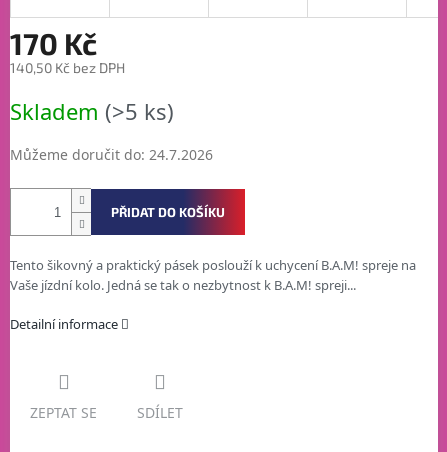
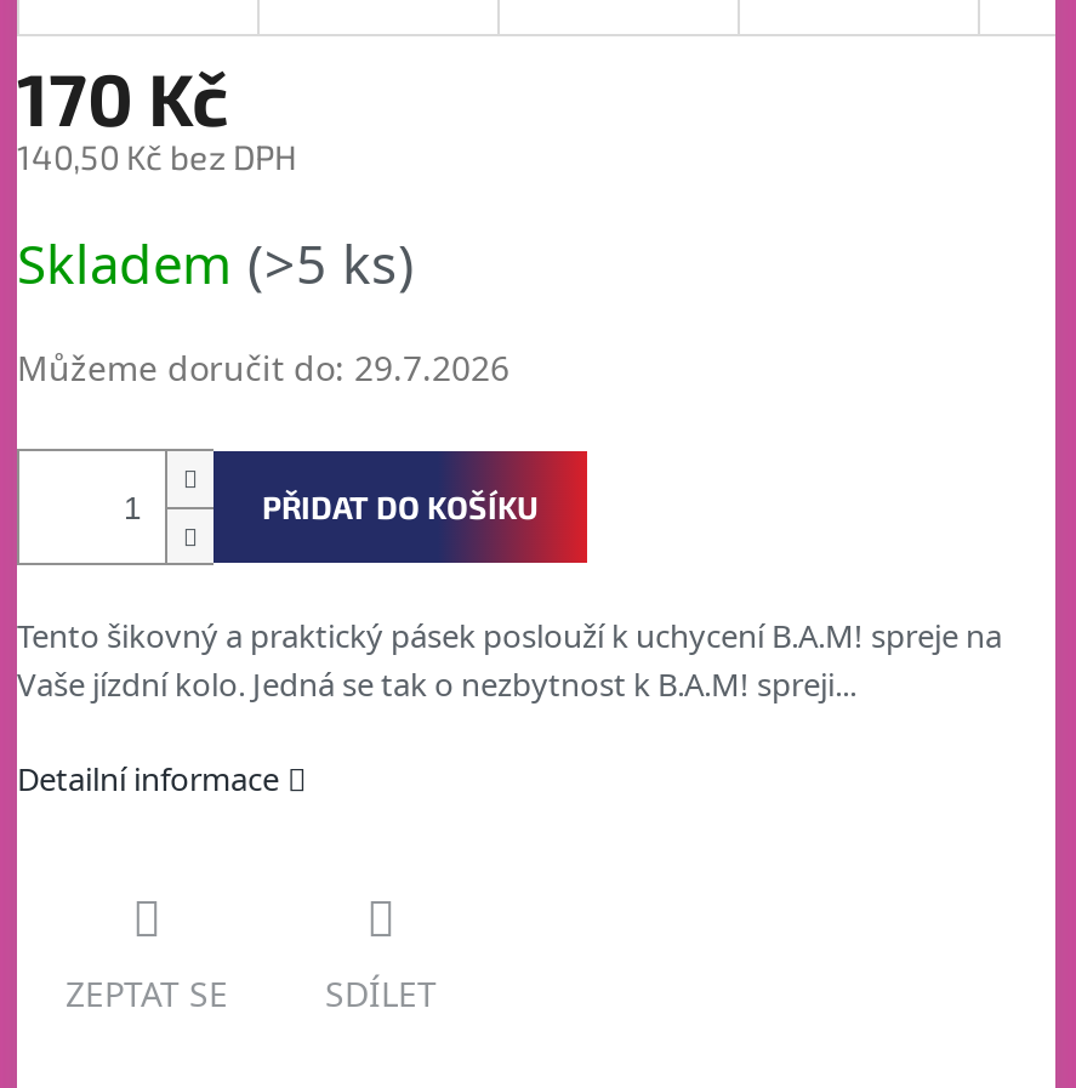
- Můžeme doručit do: 24.7.2026
+ Můžeme doručit do: 29.7.2026
